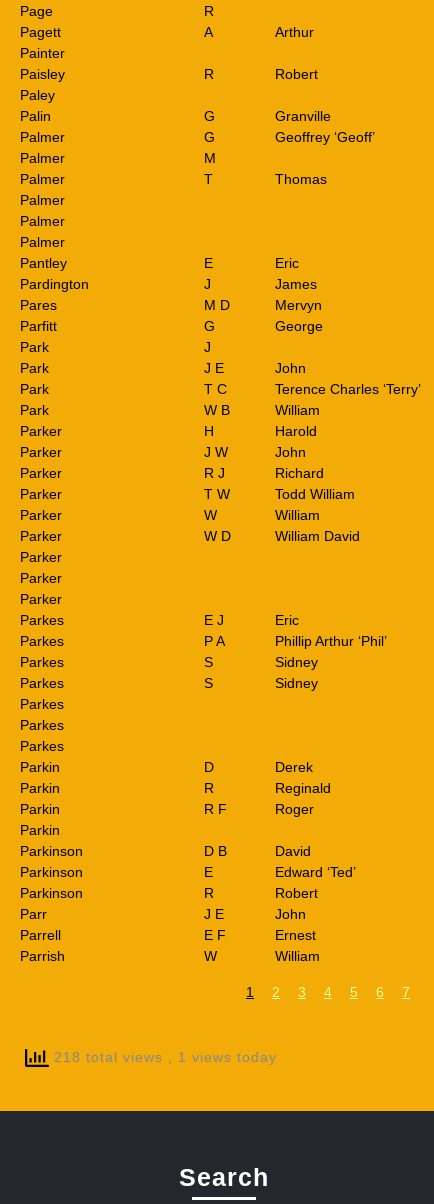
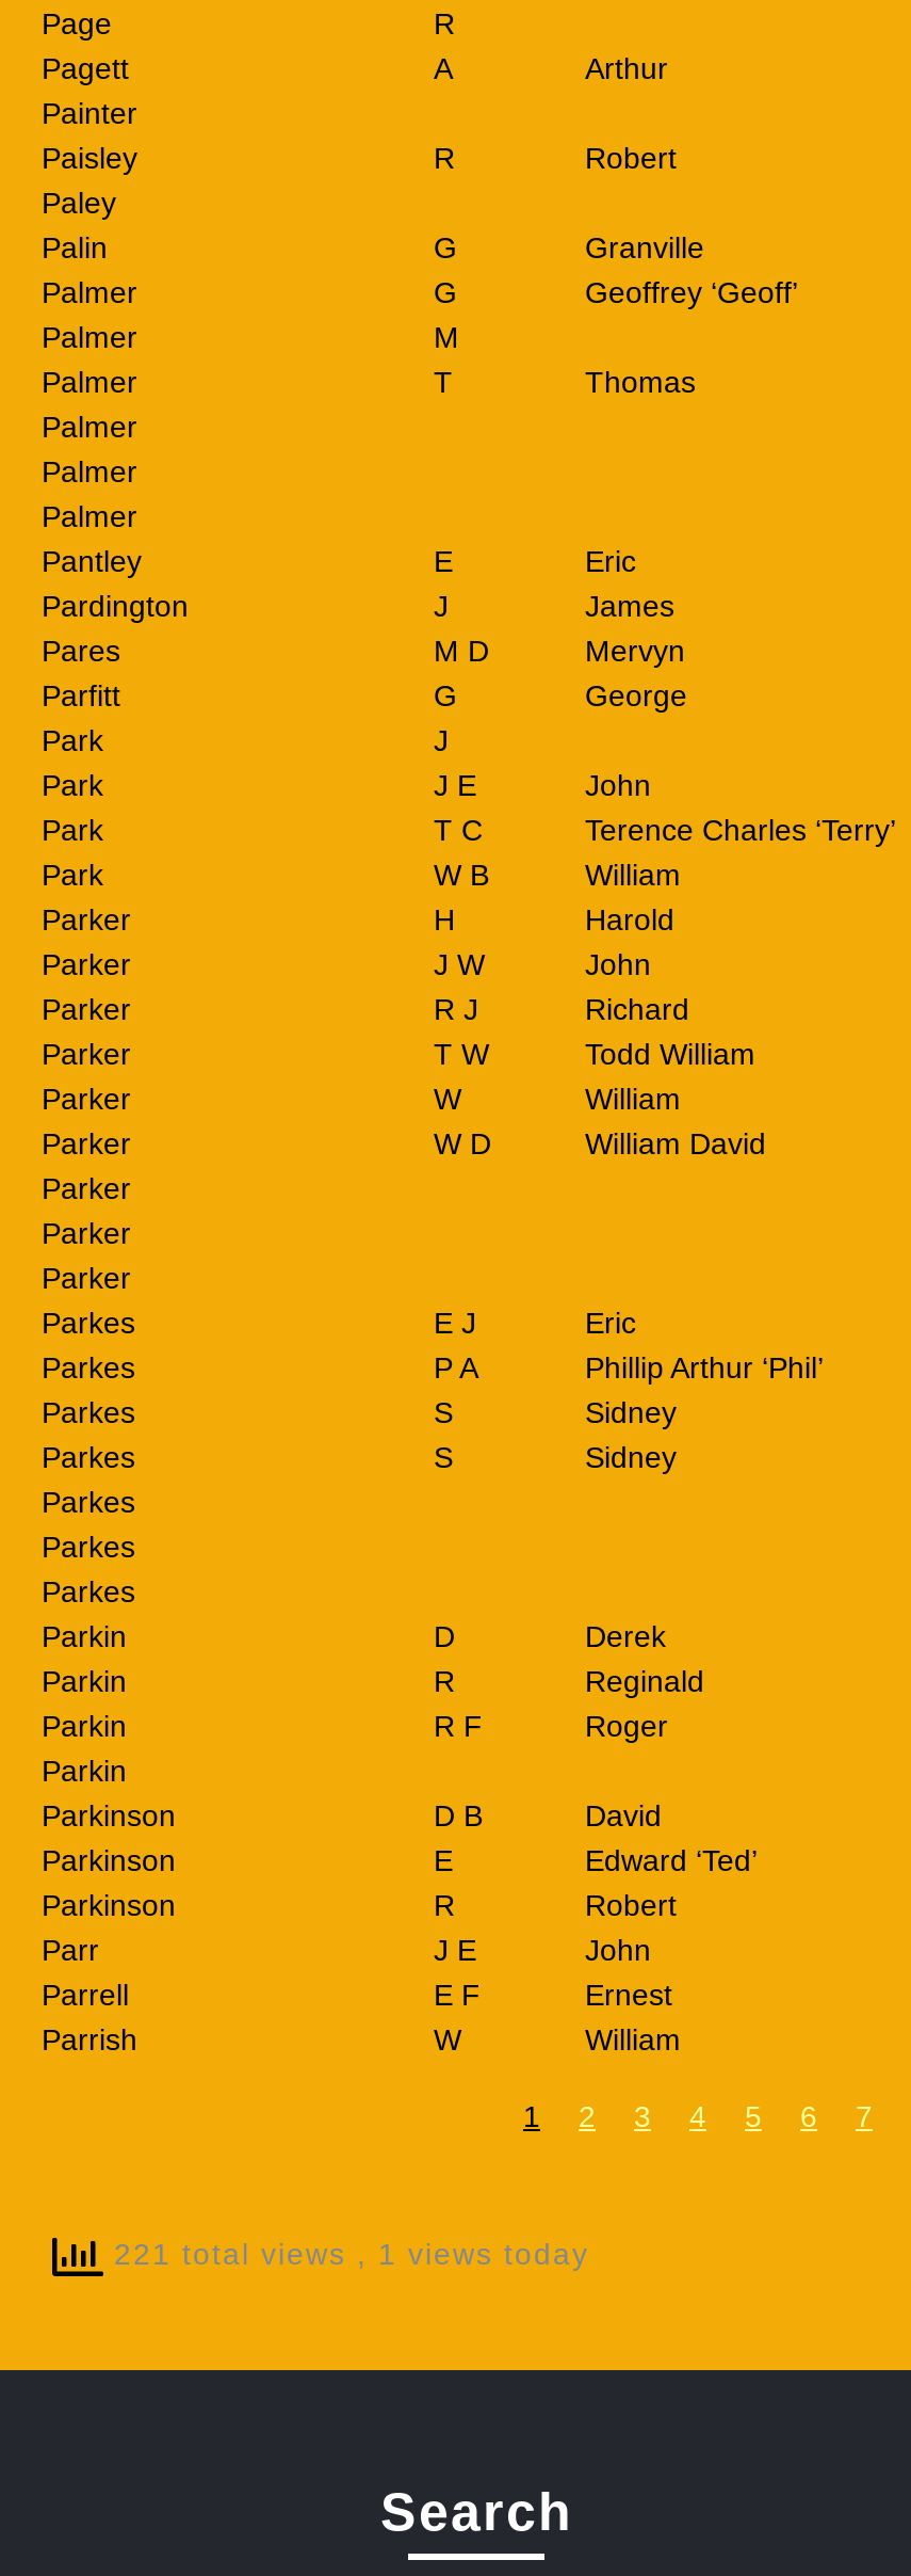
- 218 total views, 1 views today
+ 221 total views, 1 views today
